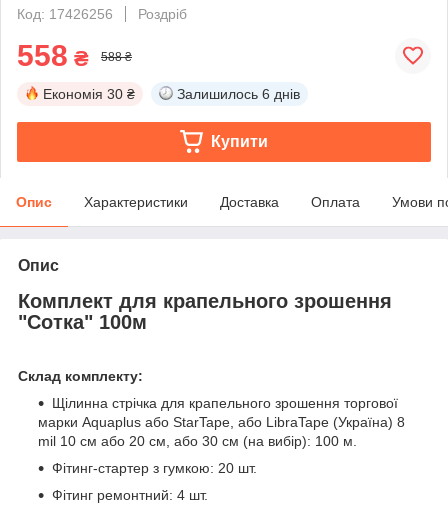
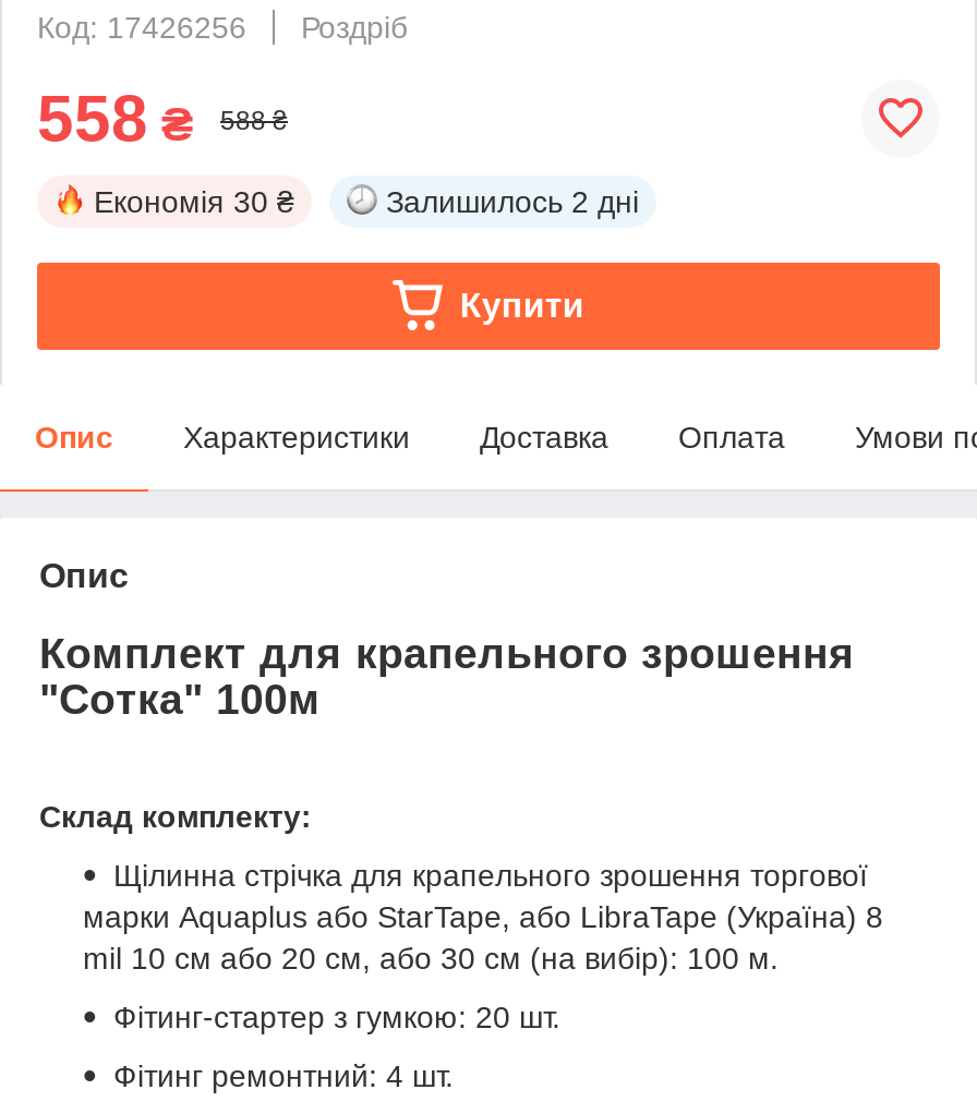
- Залишилось 6 днів
+ Залишилось 2 дні
